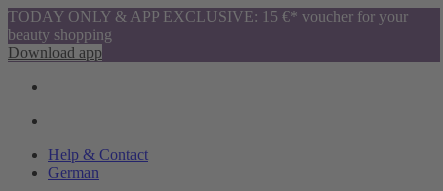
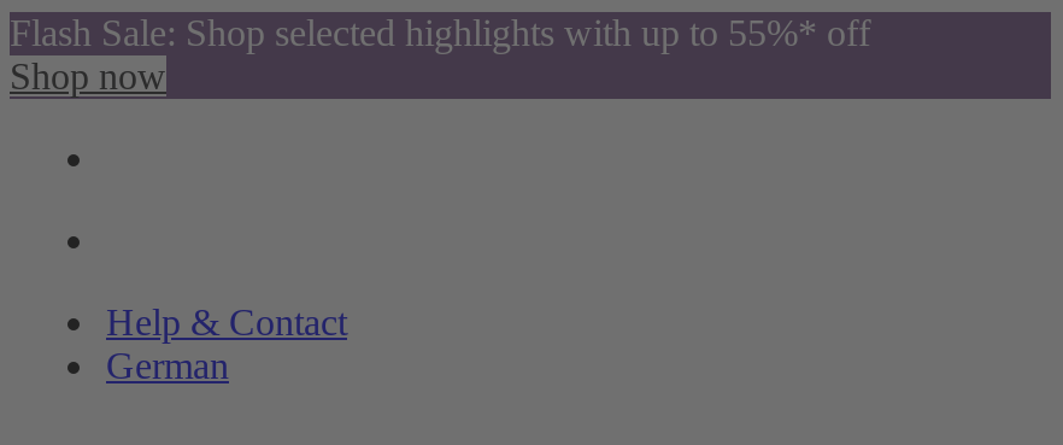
- TODAY ONLY & APP EXCLUSIVE: 15 €* voucher for your
- beauty shopping
- Download app
+ Flash Sale: Shop selected highlights with up to 55%* off
+ Shop now
